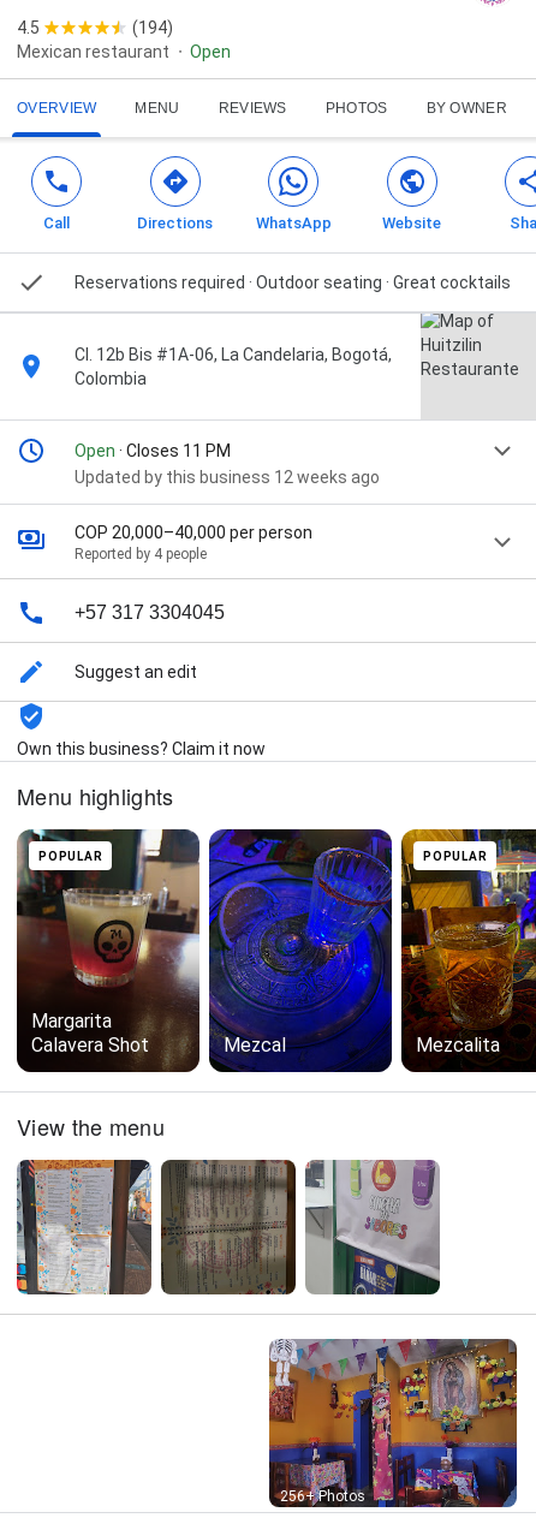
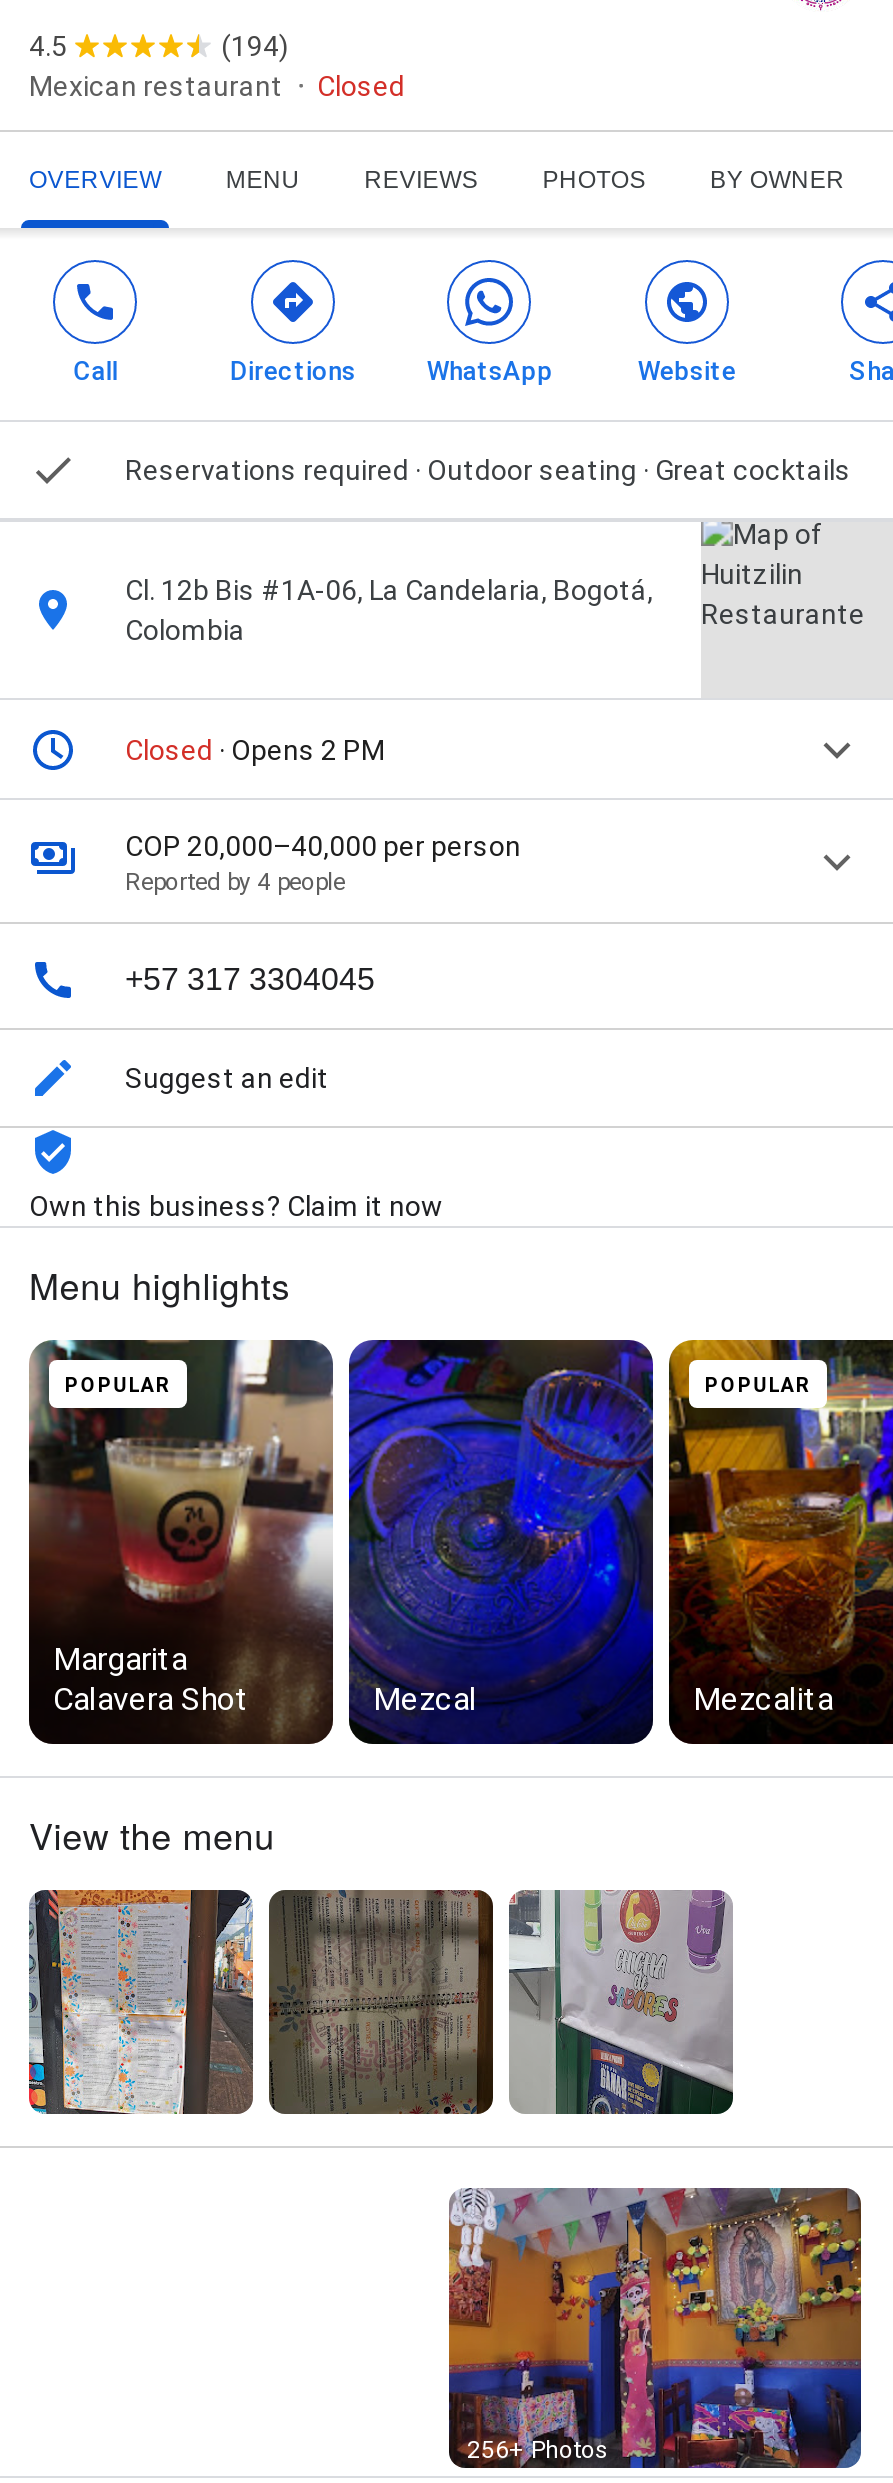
- Open
+ Closed

- Open · Closes 11 PM
- Updated by this business 12 weeks ago
+ Closed · Opens 2 PM
